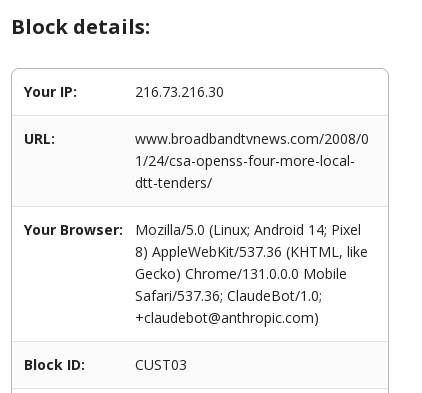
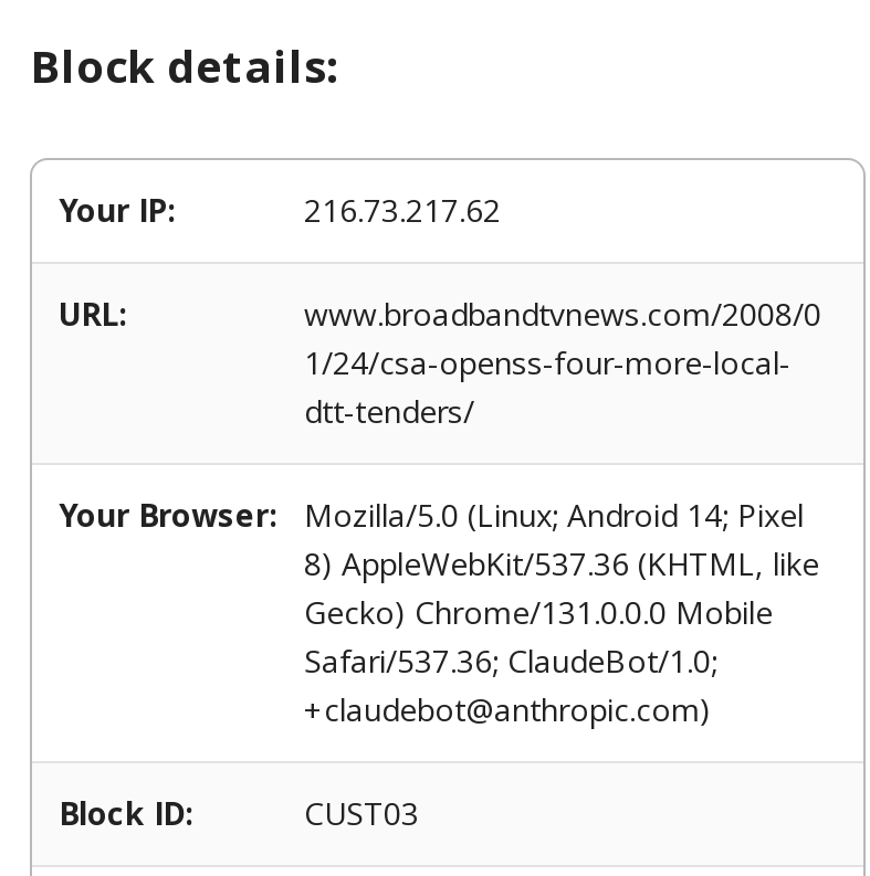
- 216.73.216.30
+ 216.73.217.62
